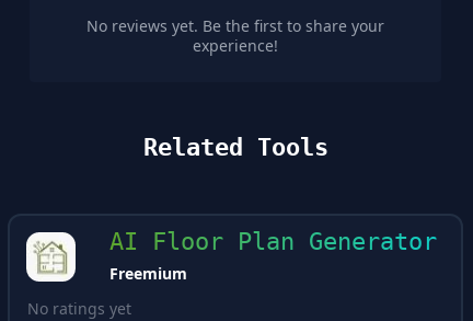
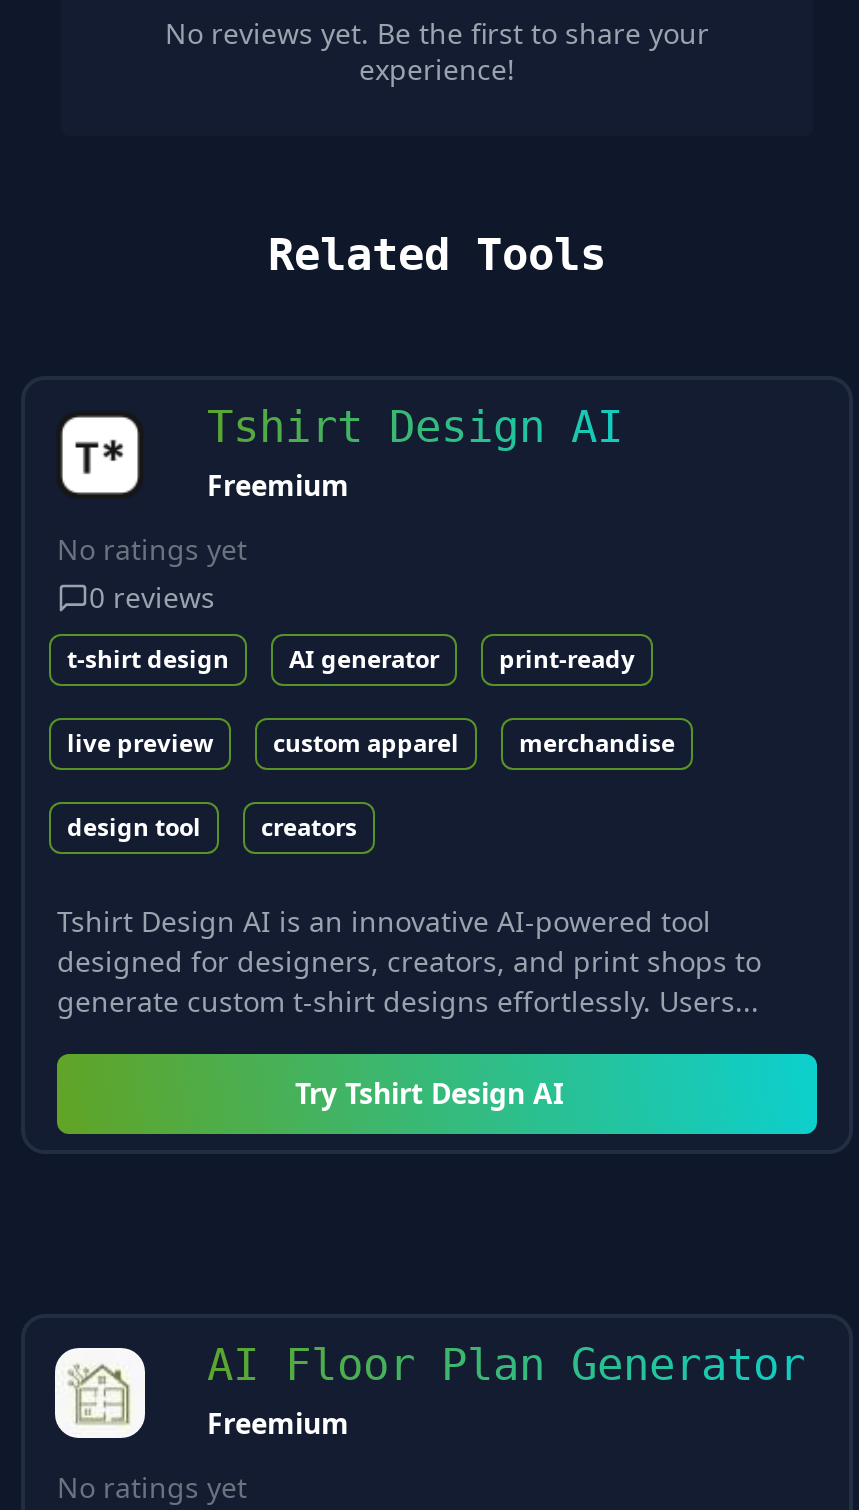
+ [image]
+ Tshirt Design AI
+ Freemium
+ No ratings yet
+ 0 reviews
+ t-shirt design
+ AI generator
+ print-ready
+ live preview
+ custom apparel
+ merchandise
+ design tool
+ creators
+ Tshirt Design AI is an innovative AI-powered tool
+ designed for designers, creators, and print shops to
+ generate custom t-shirt designs effortlessly. Users...
+ Try Tshirt Design AI
